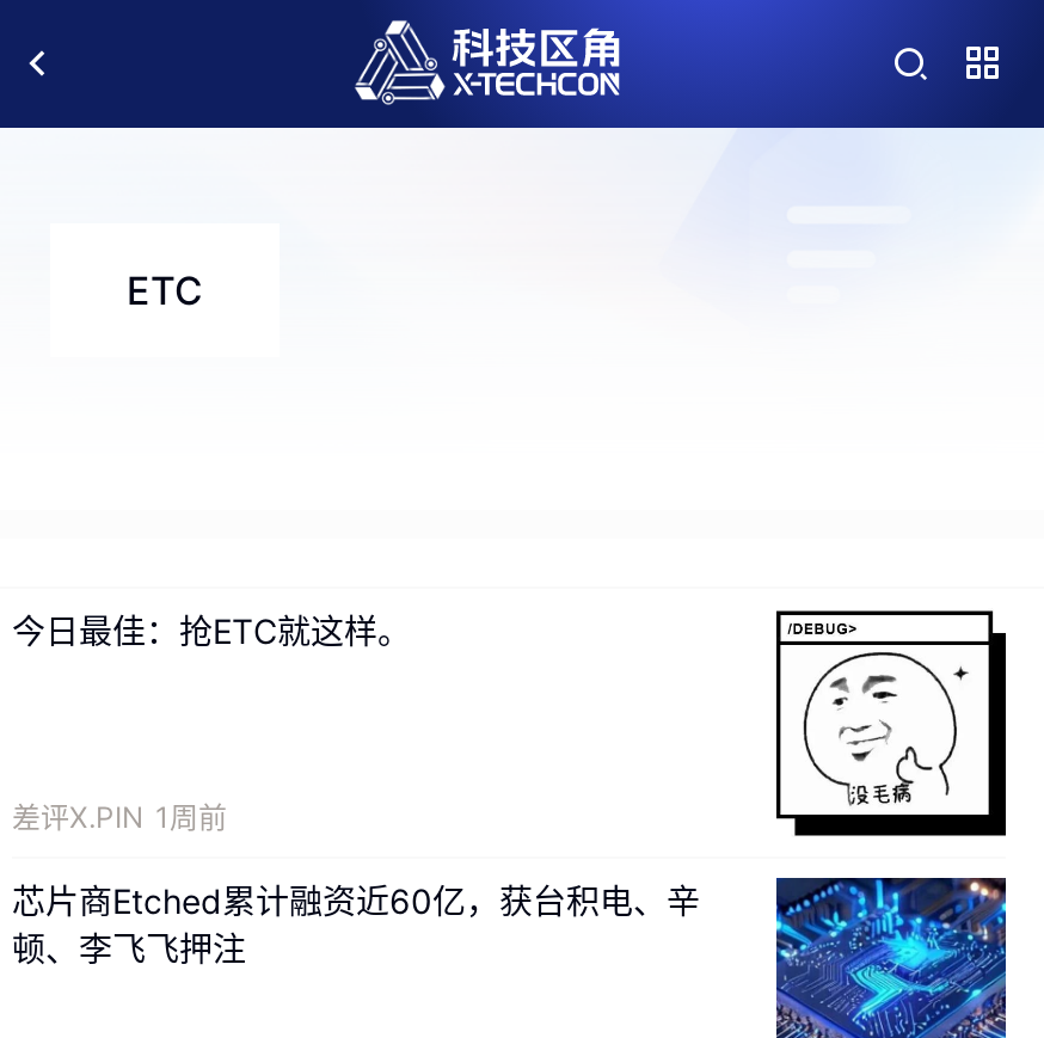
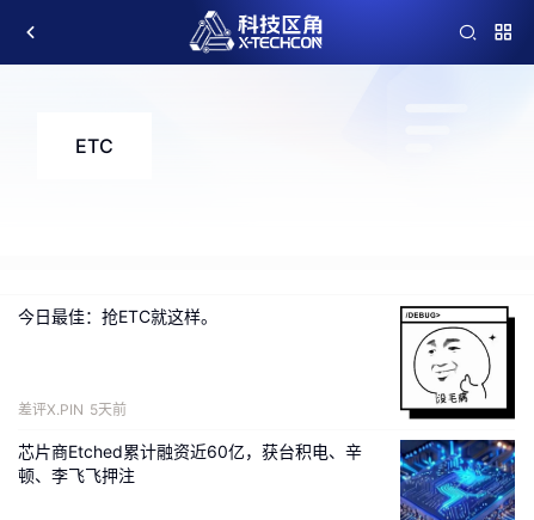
- 差评X.PIN 1周前
+ 差评X.PIN 5天前
